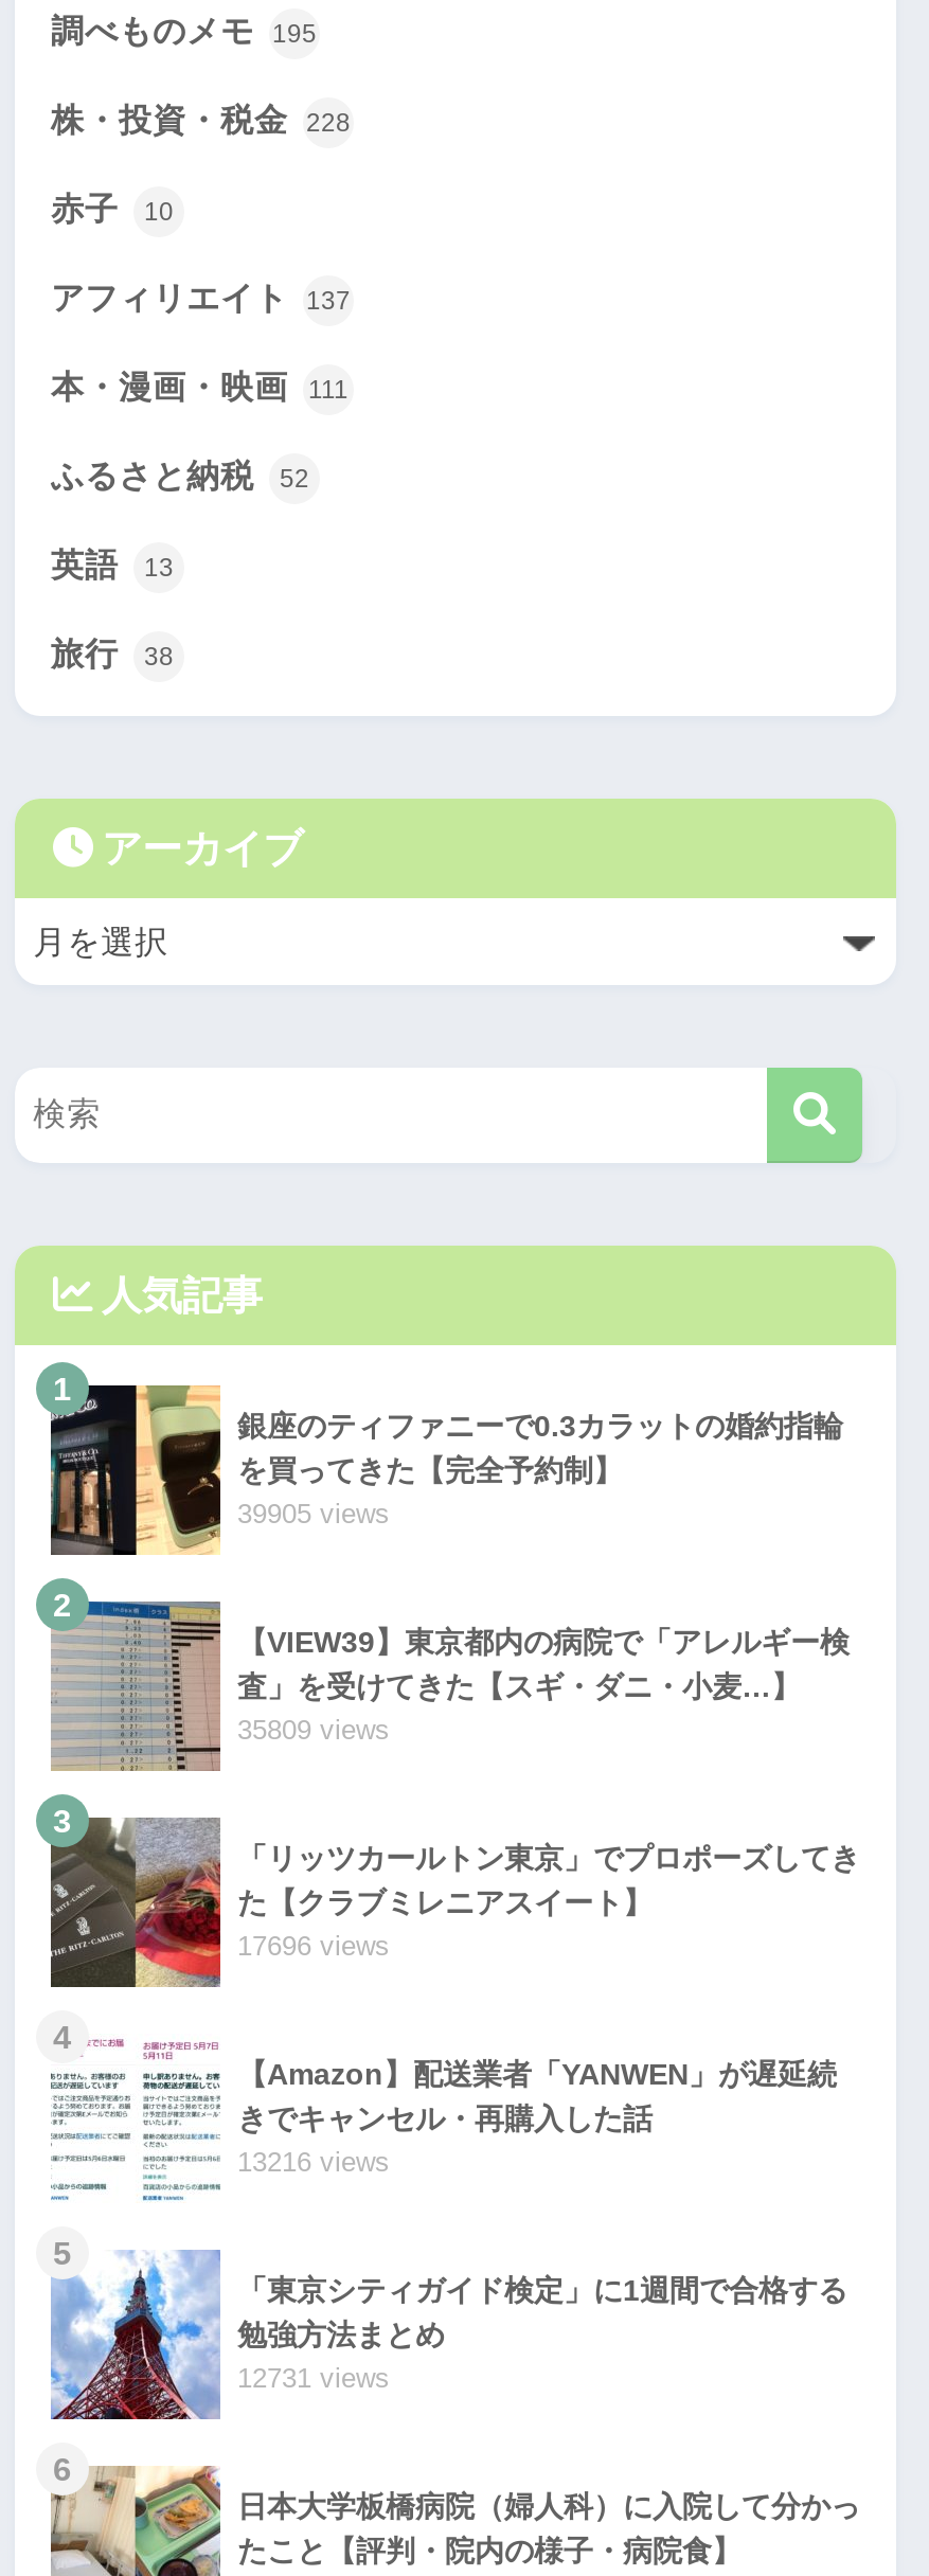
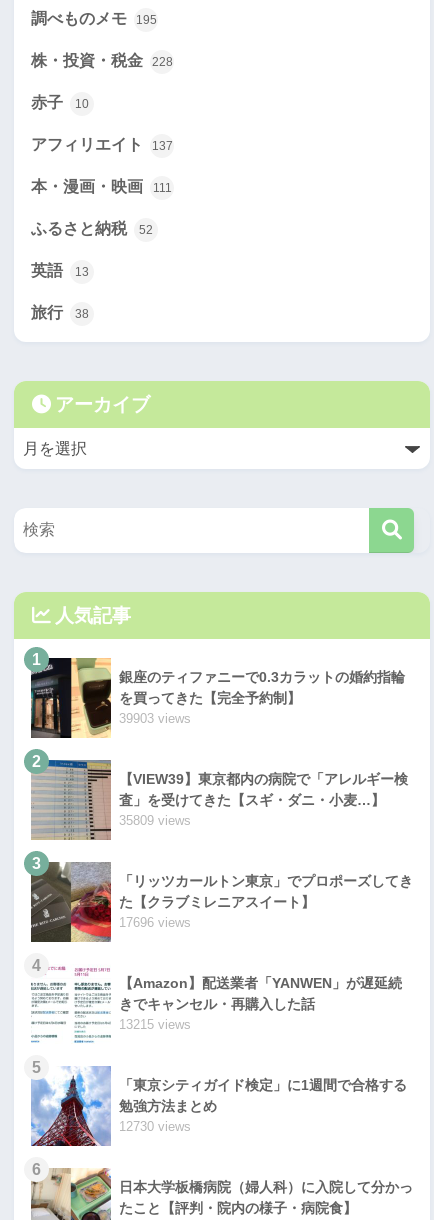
- 39905 views
+ 39903 views

- 13216 views
+ 13215 views

- 12731 views
+ 12730 views
